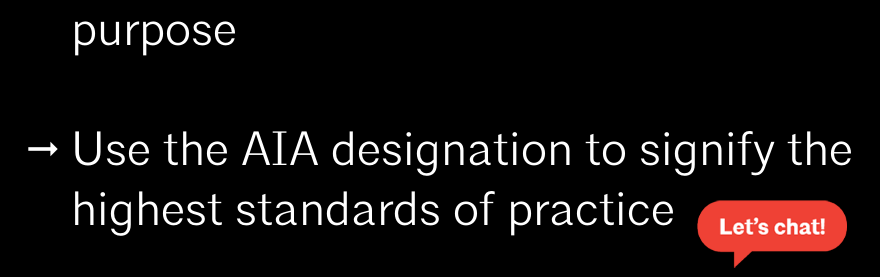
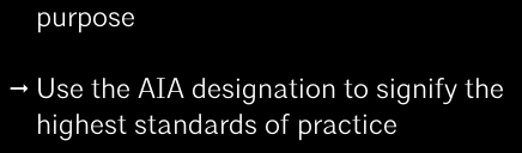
- [image]
